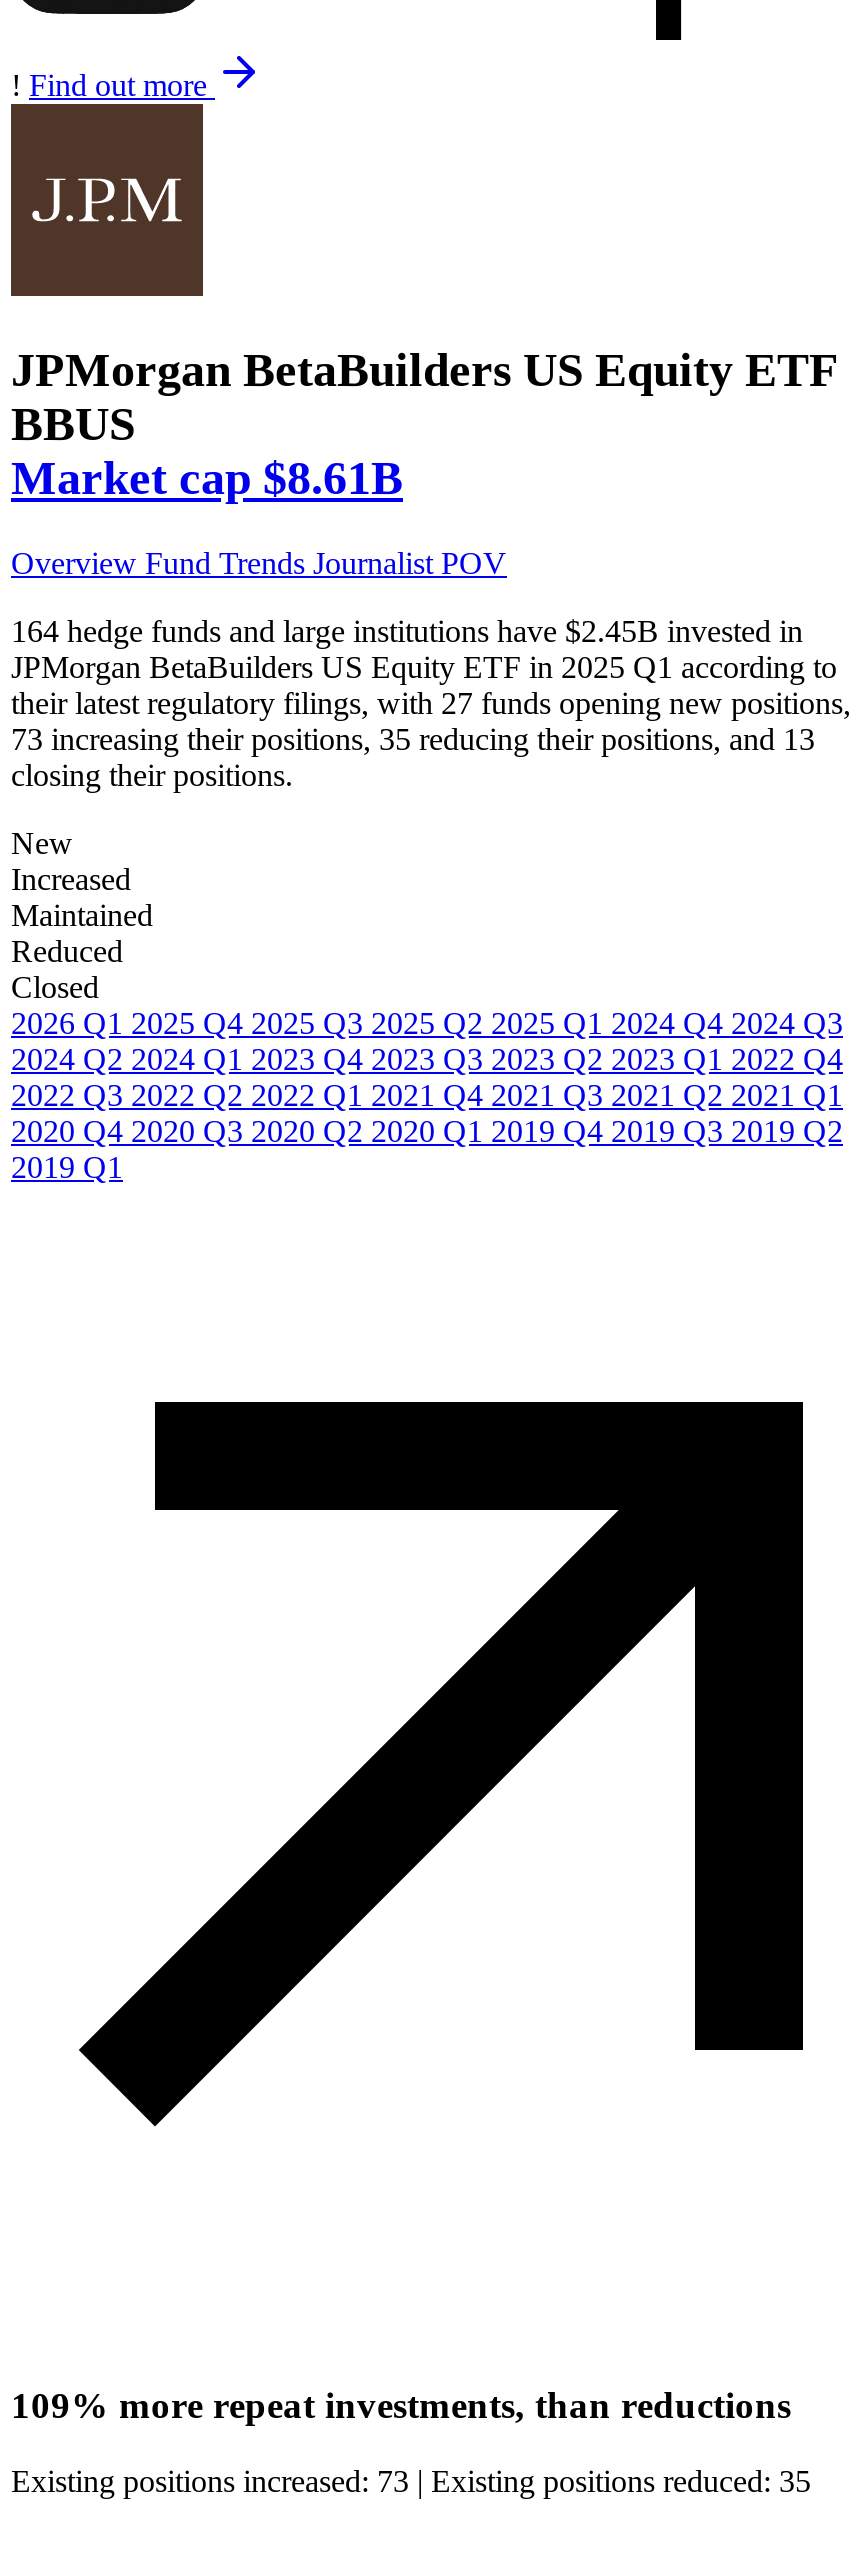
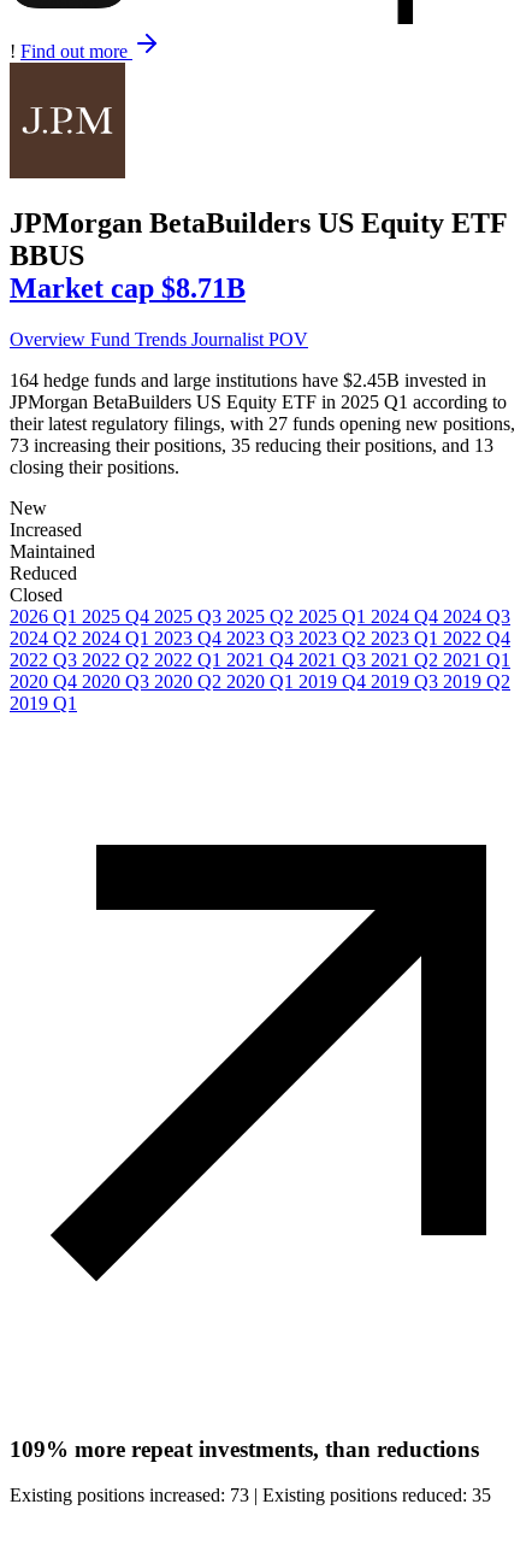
- Market cap $8.61B
+ Market cap $8.71B
